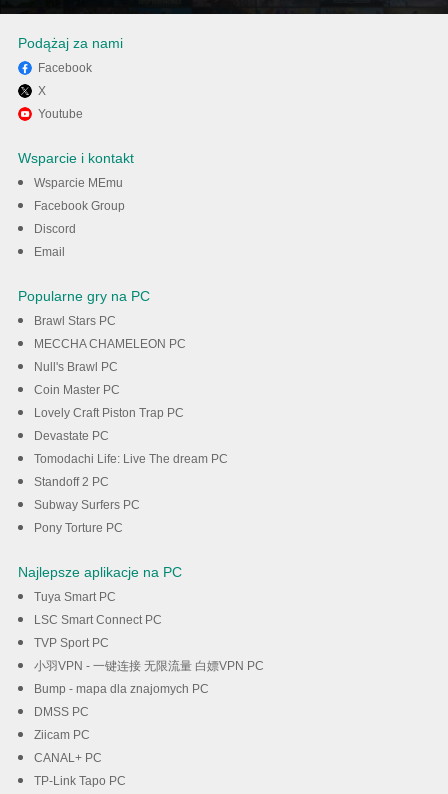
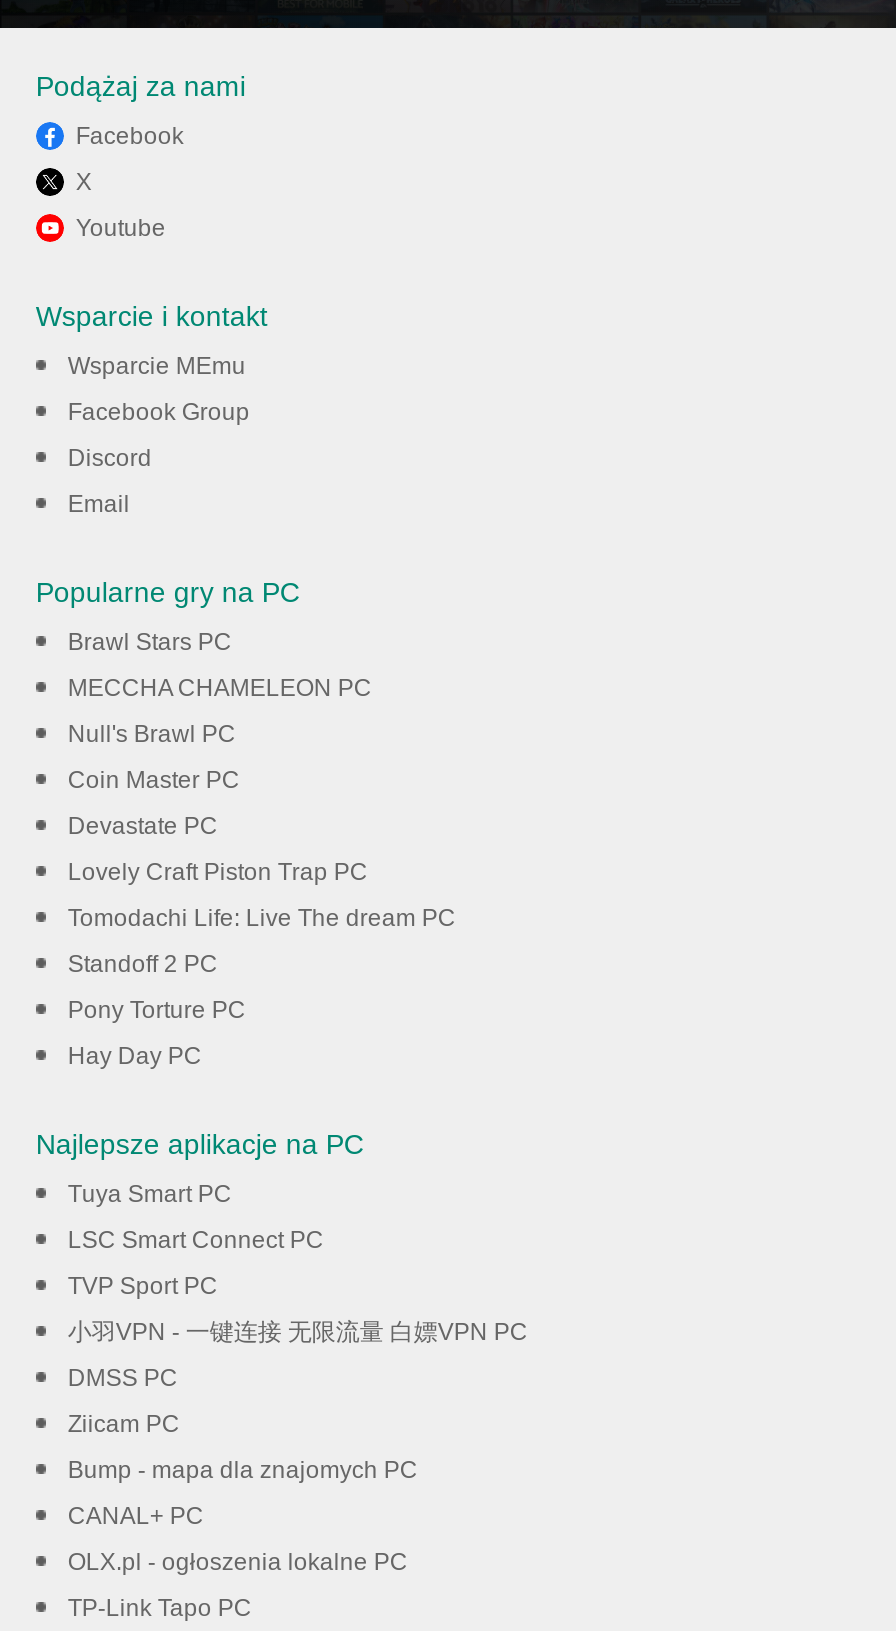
moved up: Devastate PC

- Subway Surfers PC

moved up: Pony Torture PC

+ Hay Day PC

moved down: Bump - mapa dla znajomych PC

moved up: DMSS PC | Ziicam PC

+ OLX.pl - ogłoszenia lokalne PC
